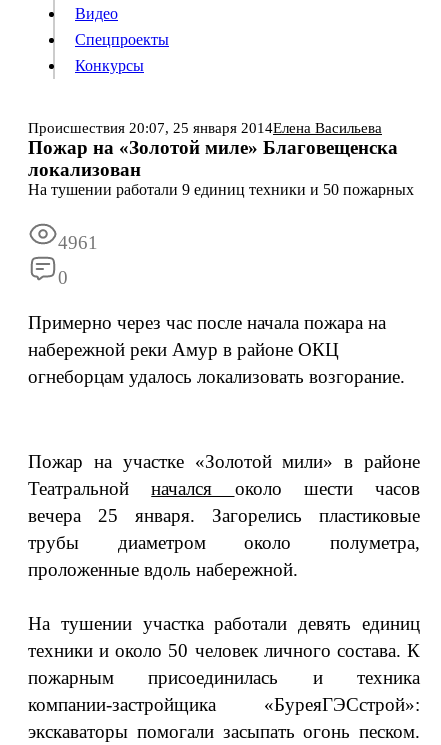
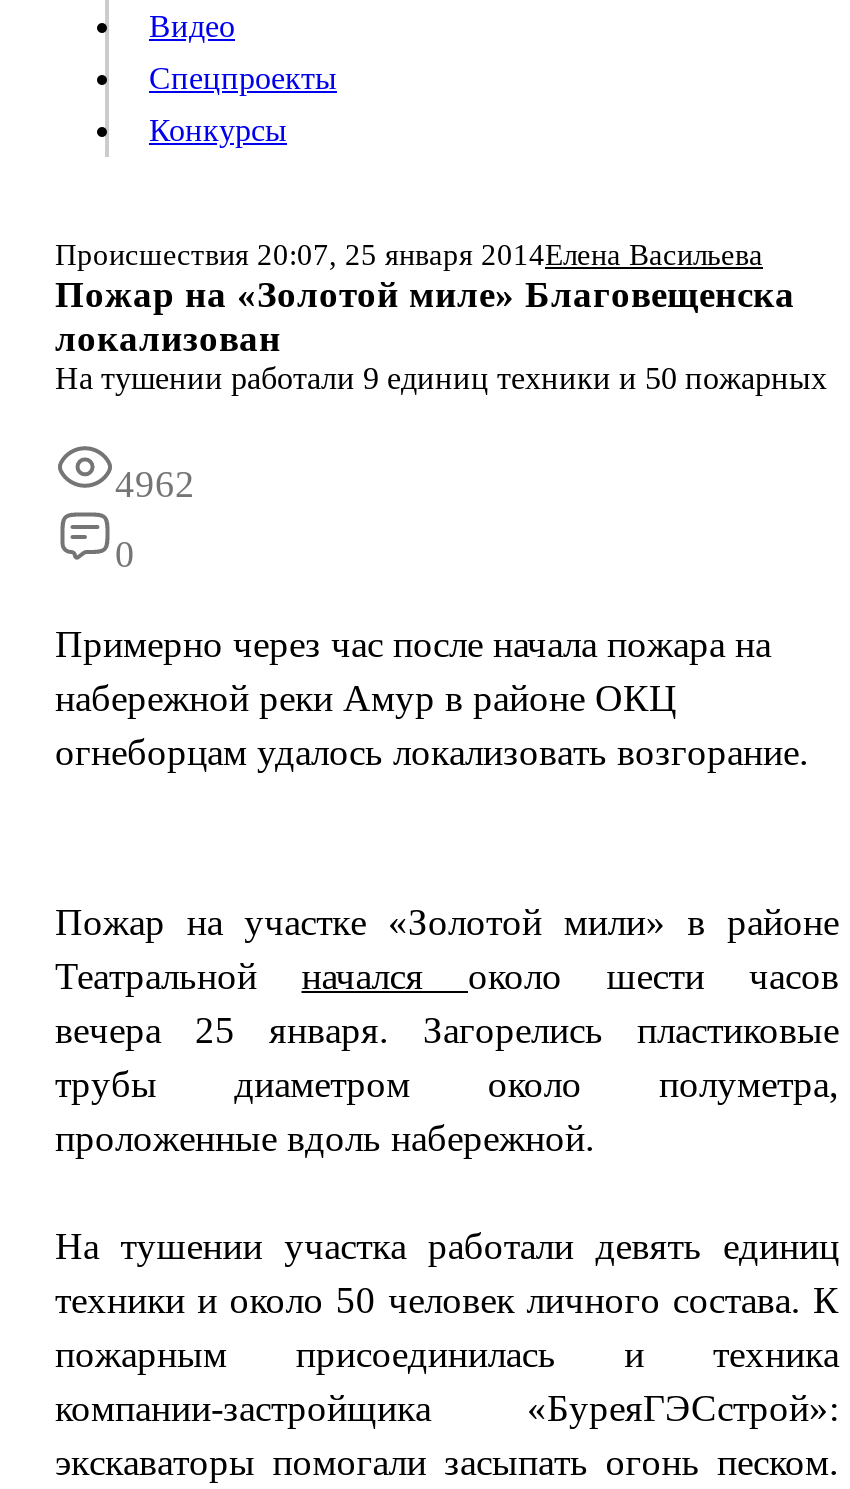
- 4961
+ 4962
